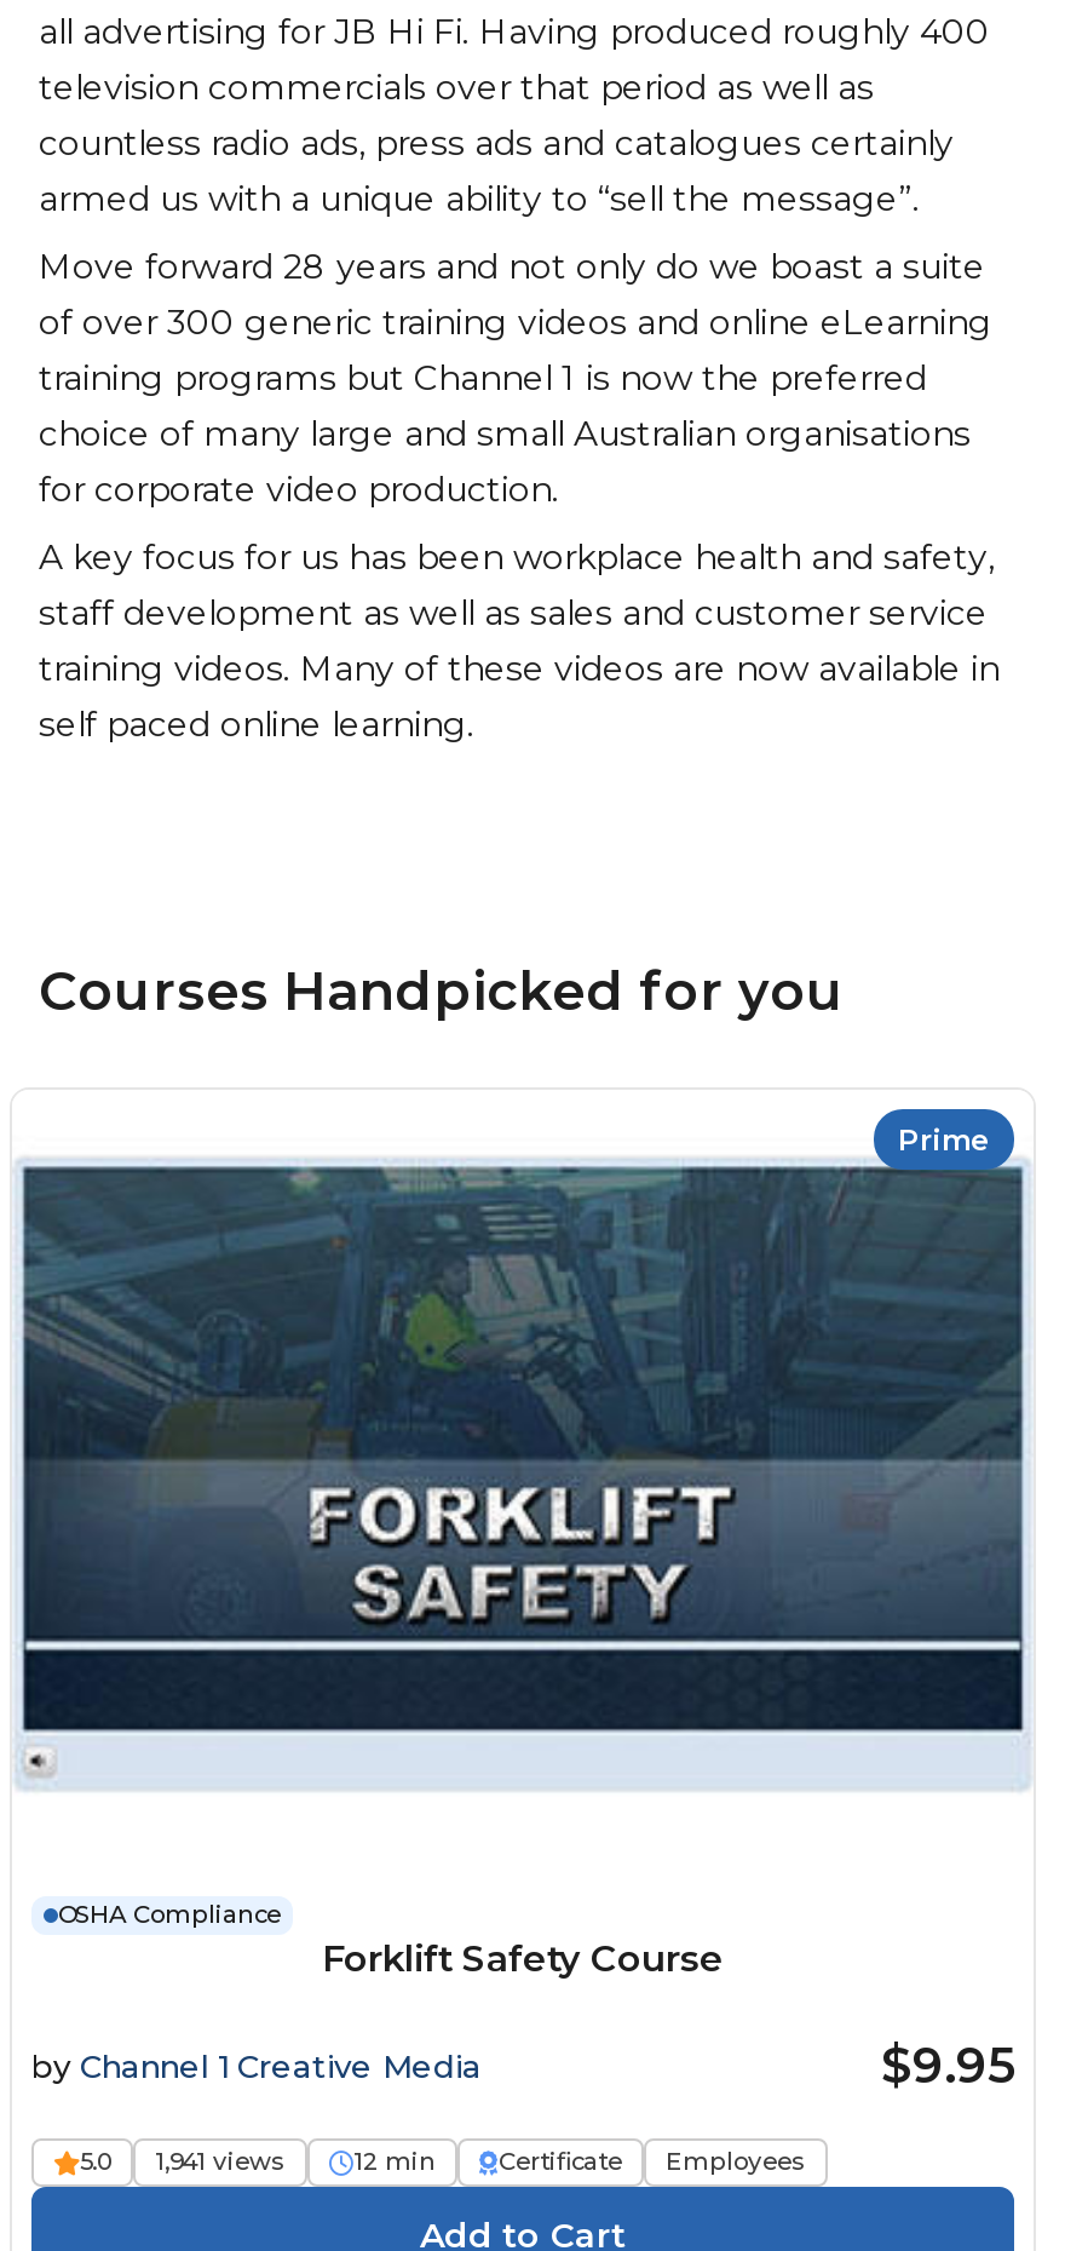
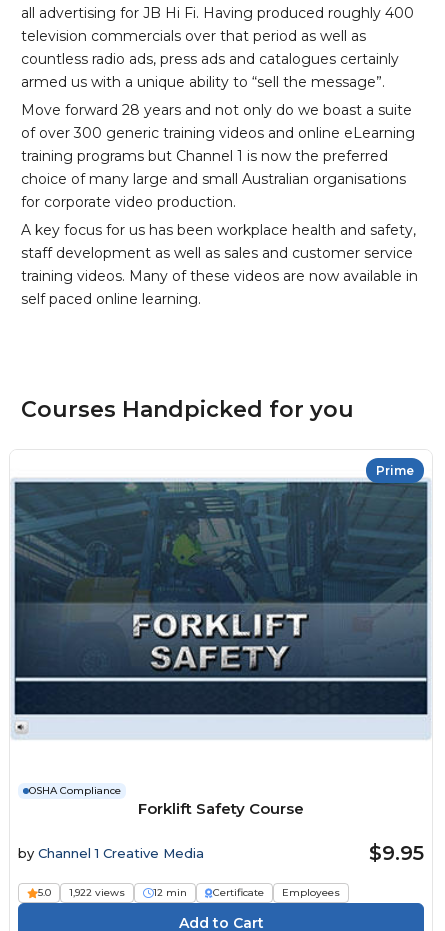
- 5.0 1,941 views
+ 5.0 1,922 views
